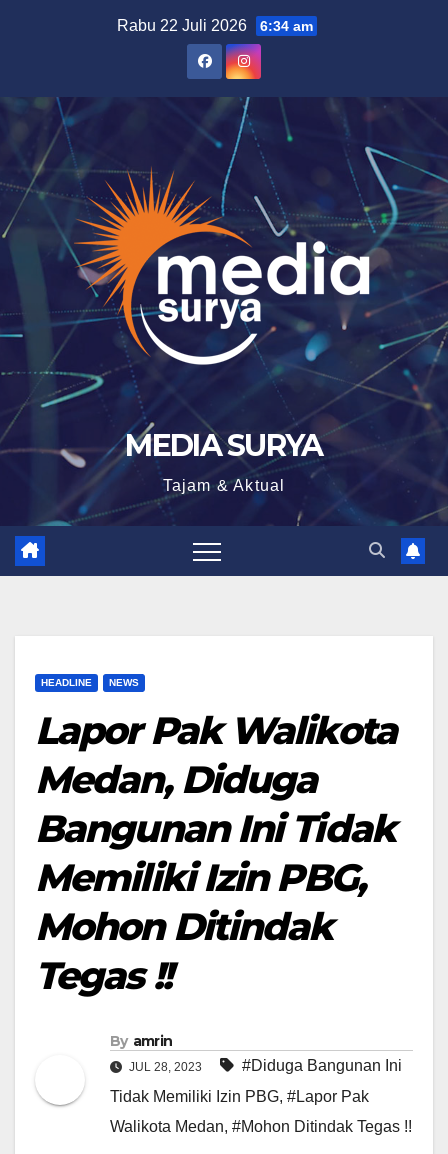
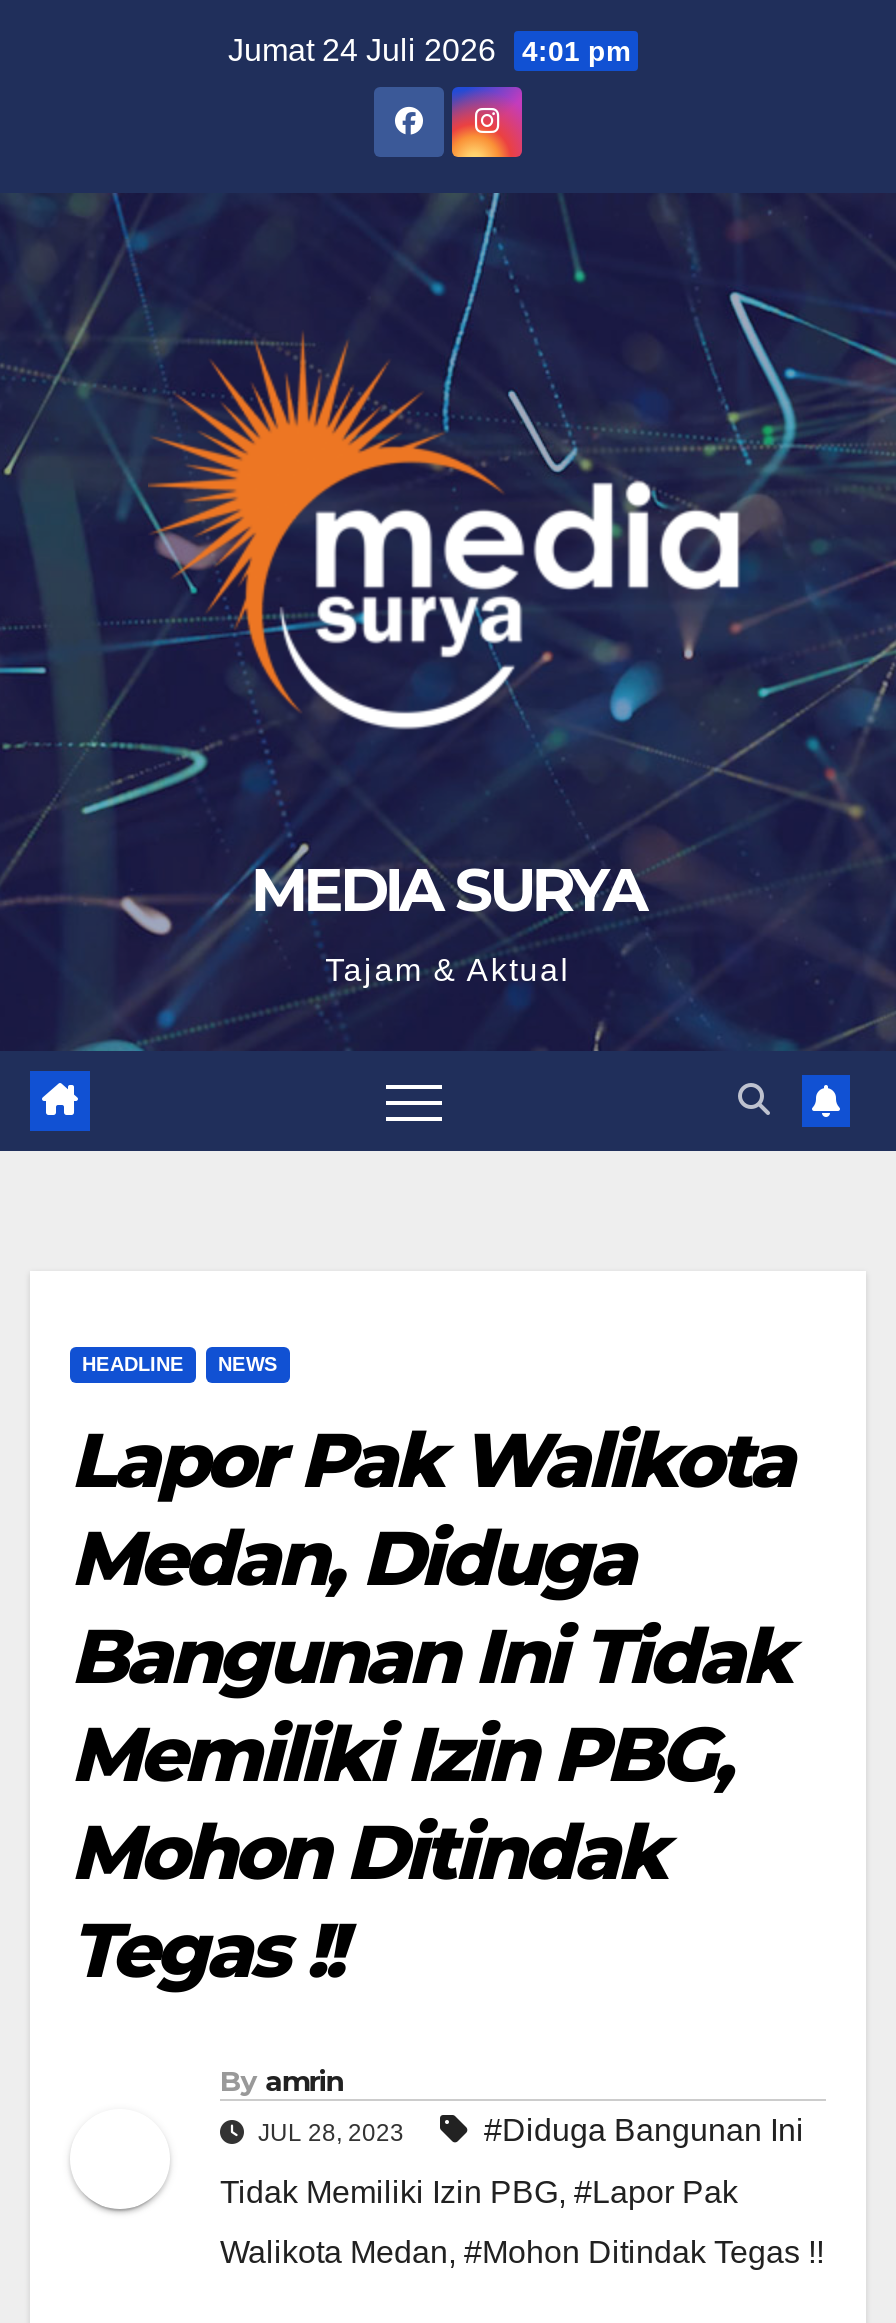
- Rabu 22 Juli 2026 6:34 am
+ Jumat 24 Juli 2026 4:01 pm
